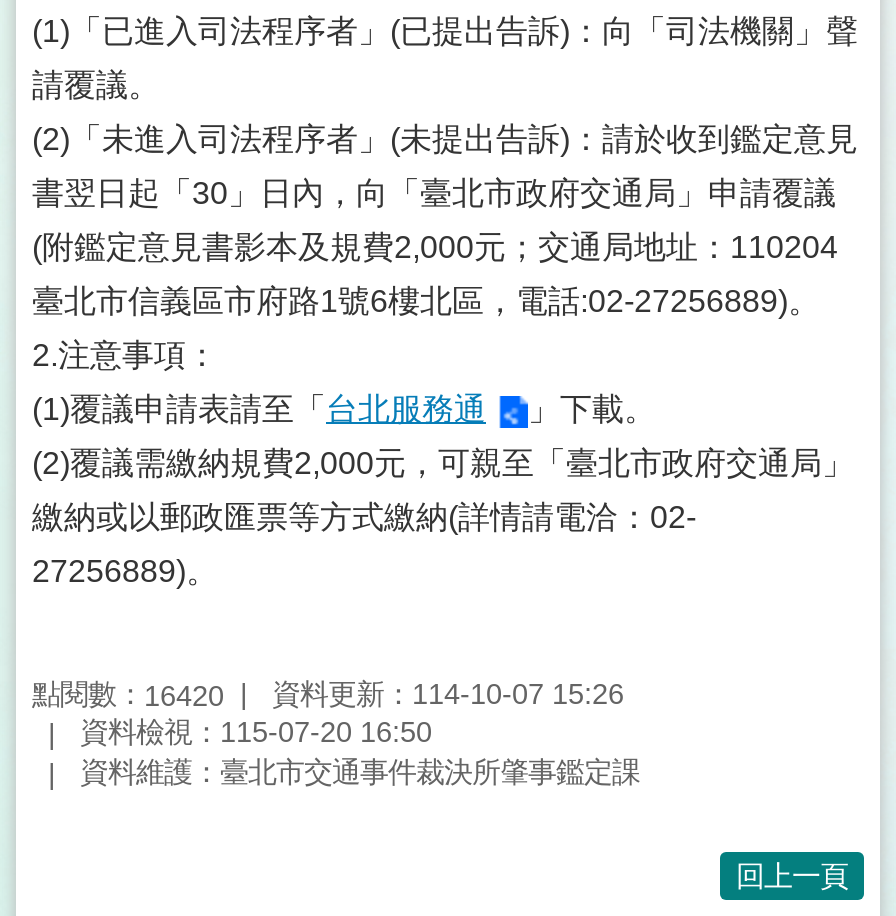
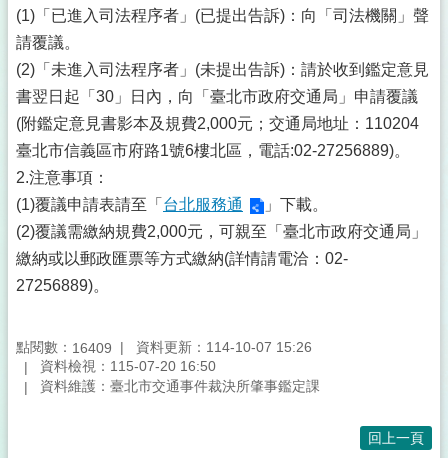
- 點閱數：16420 資料更新：114-10-07 15:26
+ 點閱數：16409 資料更新：114-10-07 15:26
